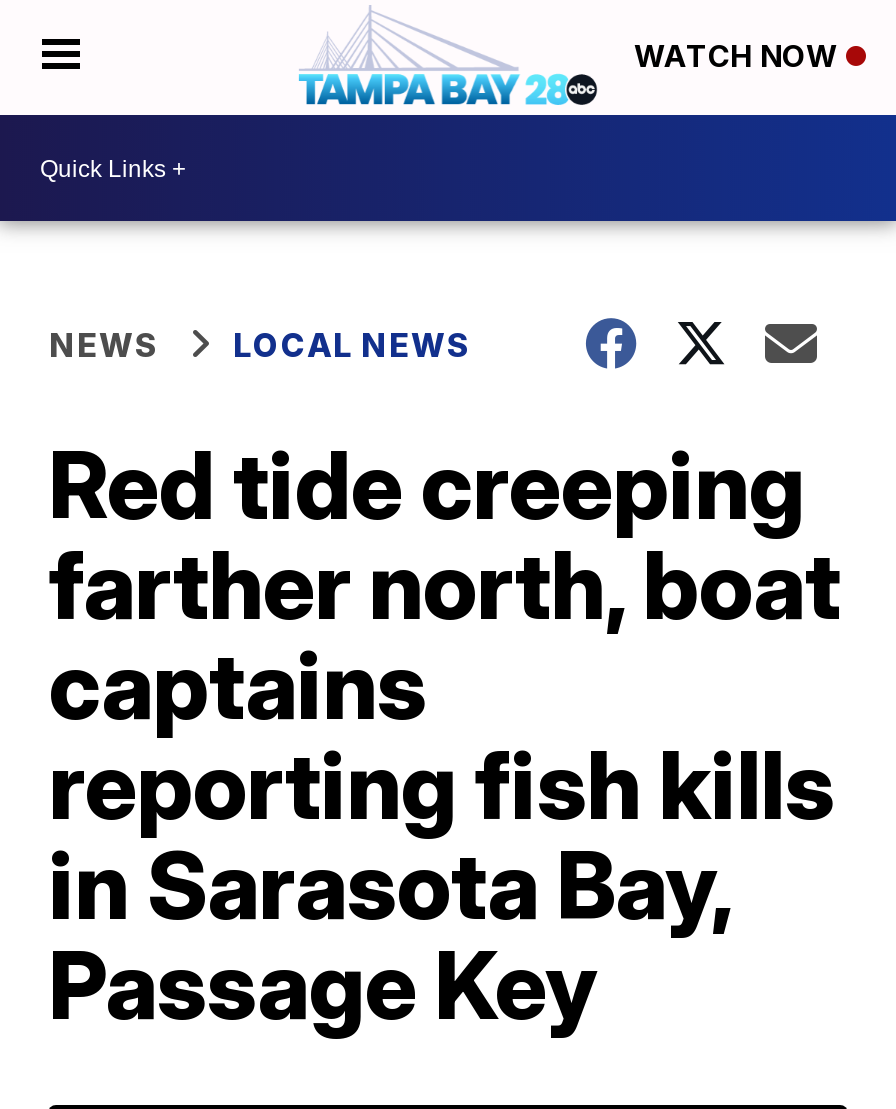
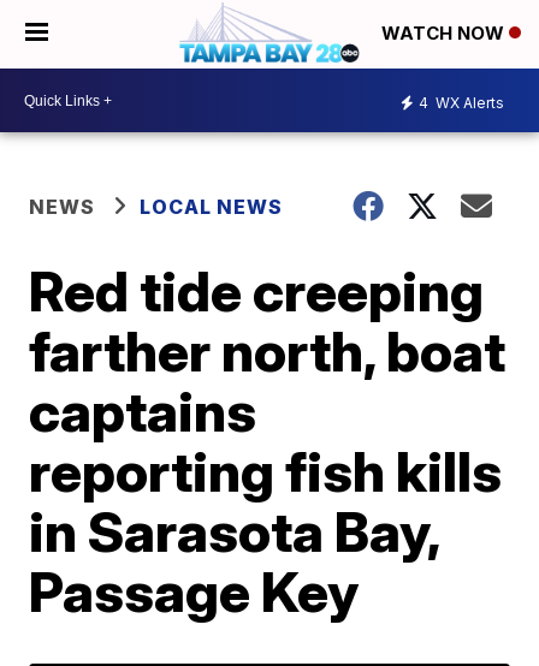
+ 4 WX Alerts
